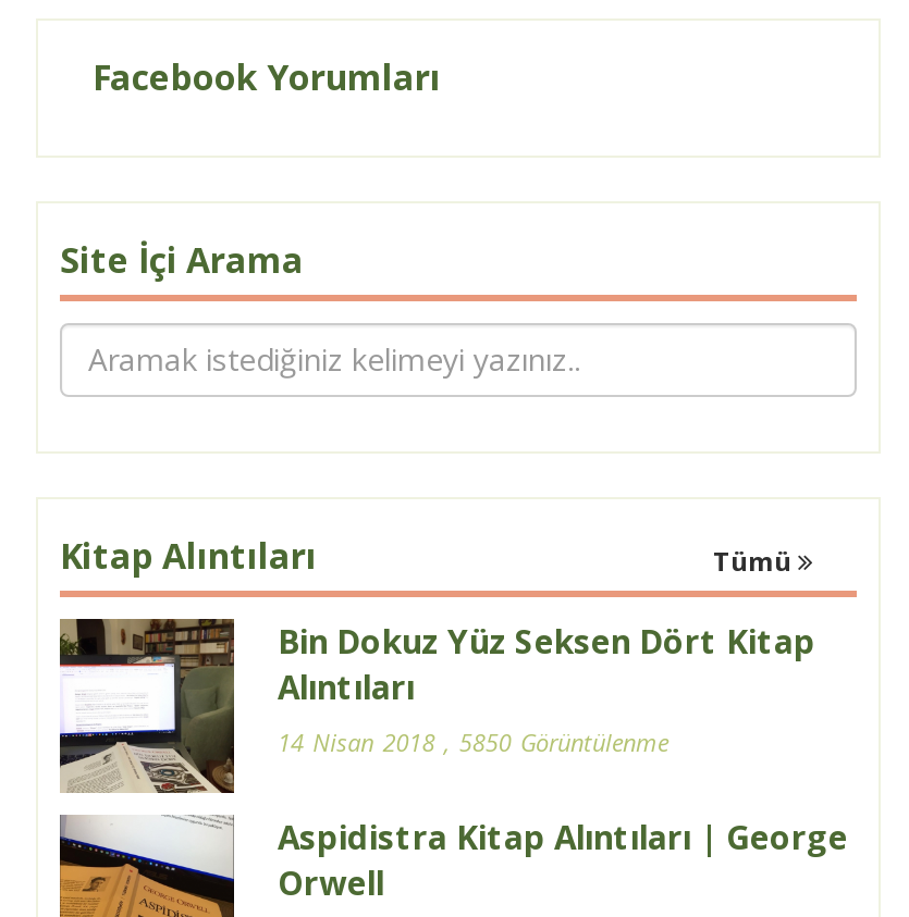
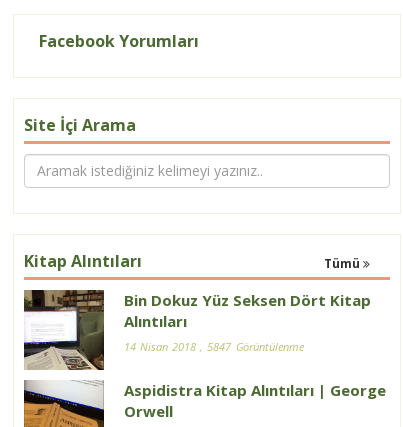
- 14 Nisan 2018, 5850 Görüntülenme
+ 14 Nisan 2018, 5847 Görüntülenme
